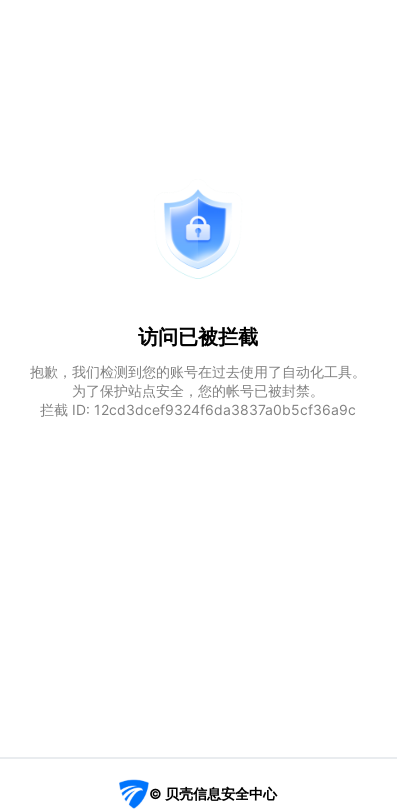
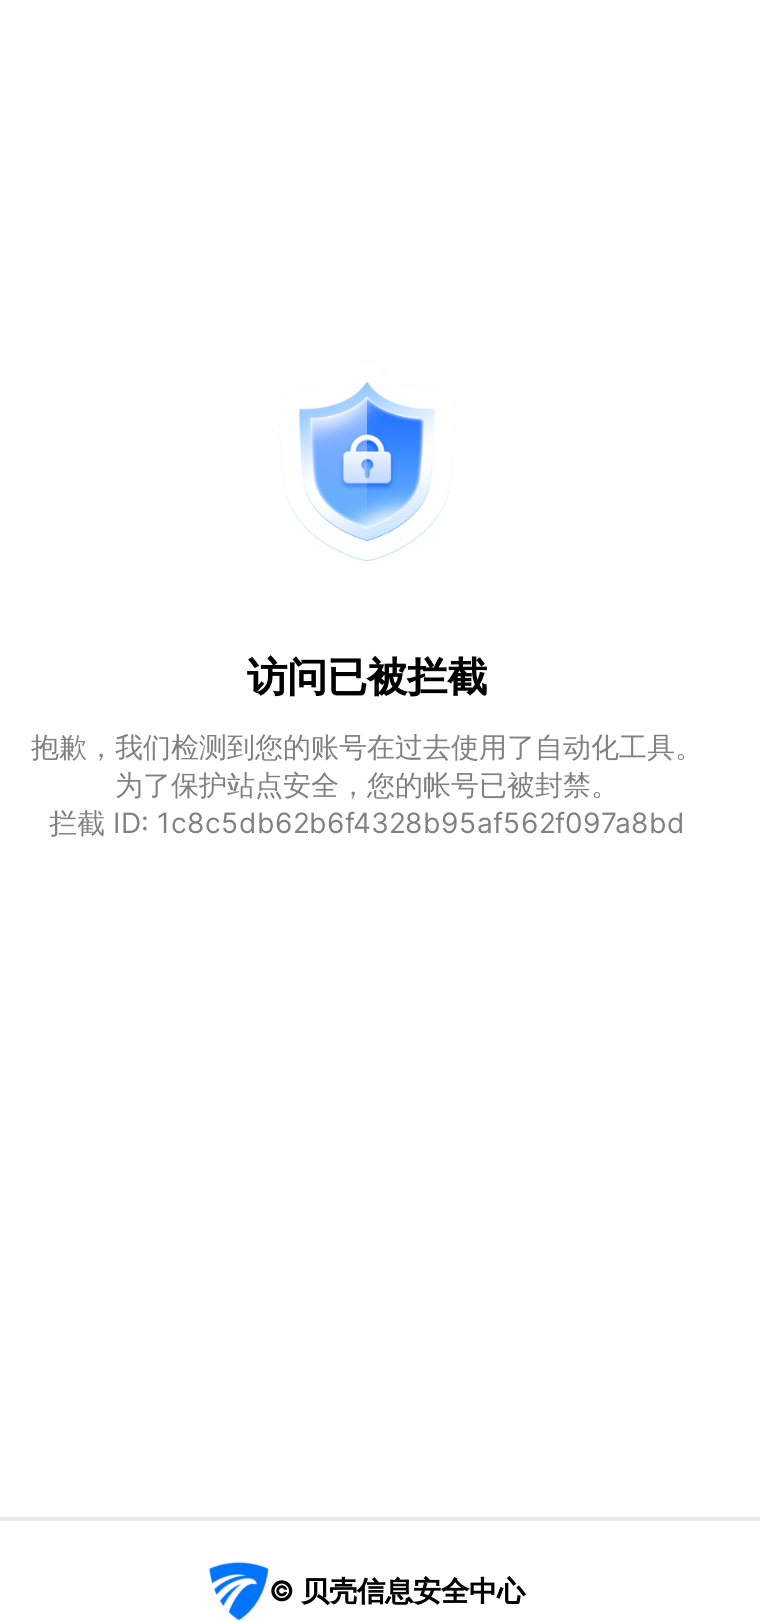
- 拦截 ID: 12cd3dcef9324f6da3837a0b5cf36a9c
+ 拦截 ID: 1c8c5db62b6f4328b95af562f097a8bd
